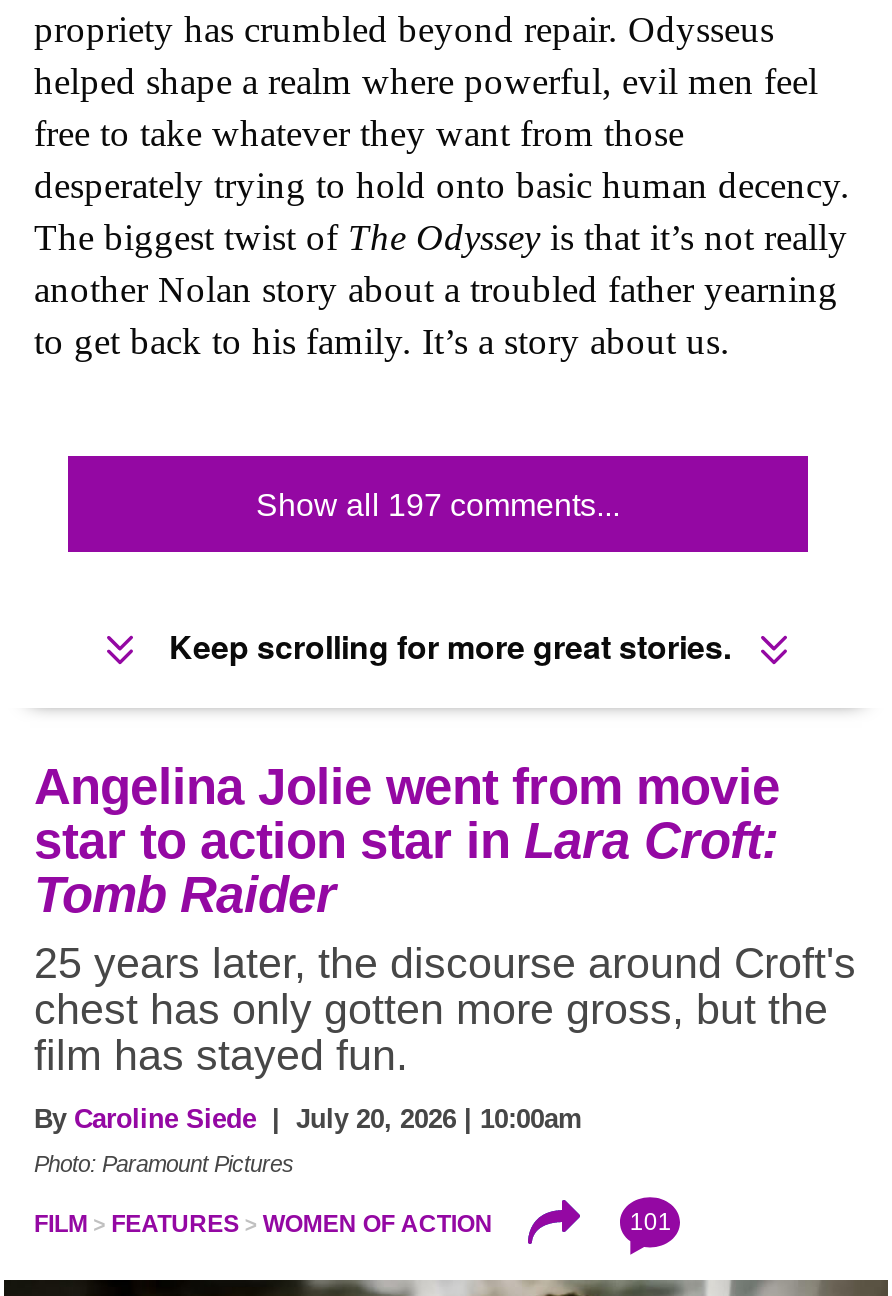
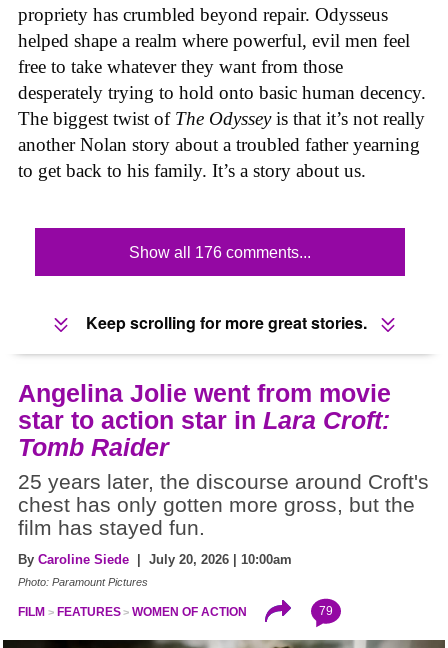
- Show all 197 comments...
+ Show all 176 comments...

- 101
+ 79
